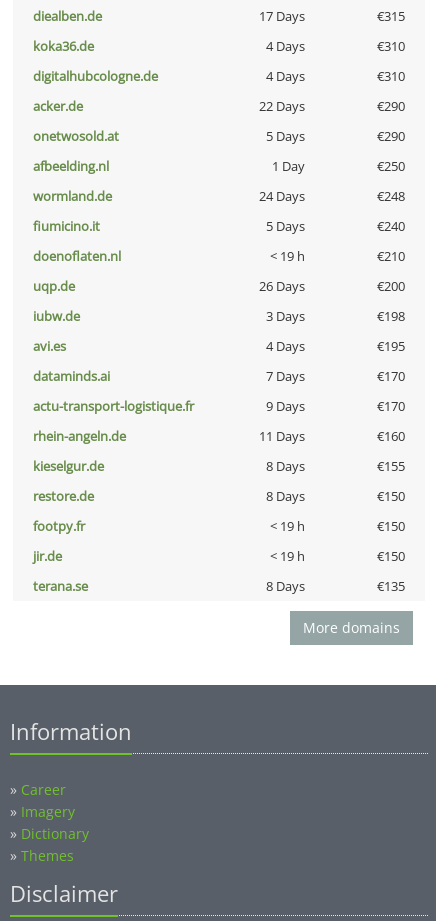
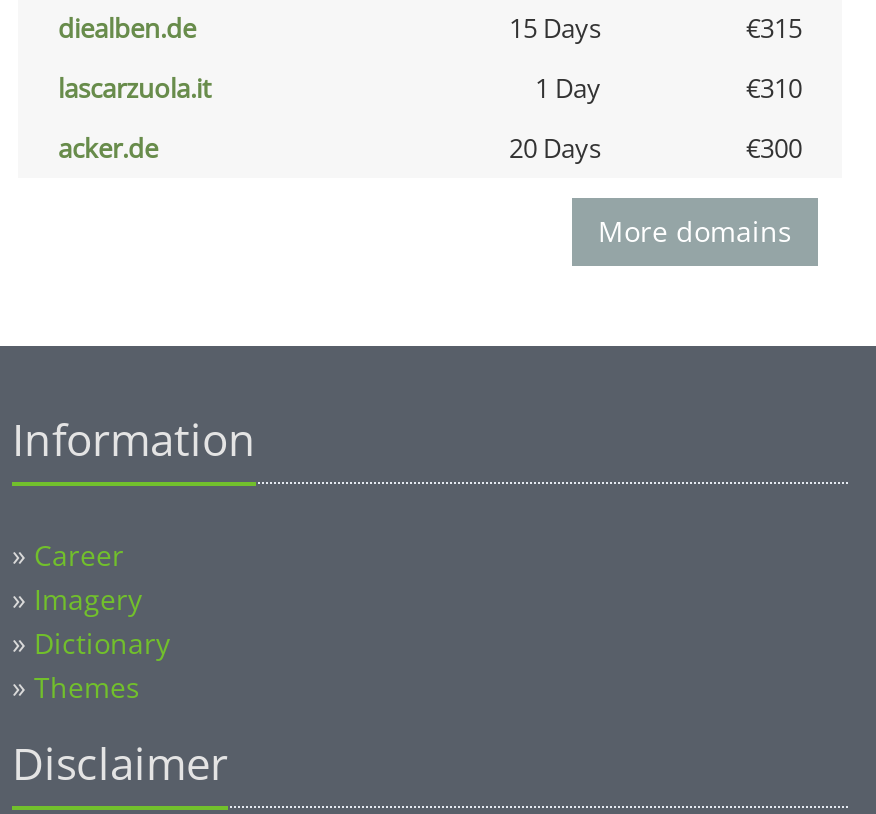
- 17 Days
+ 15 Days

- koka36.de
- 4 Days
- €310
- digitalhubcologne.de
- 4 Days
+ lascarzuola.it
+ 1 Day

- 22 Days
- €290
- onetwosold.at
- 5 Days
- €290
- afbeelding.nl
- 1 Day
- €250
- wormland.de
- 24 Days
- €248
- fiumicino.it
- 5 Days
- €240
- doenoflaten.nl
- < 19 h
- €210
- uqp.de
- 26 Days
- €200
- iubw.de
- 3 Days
- €198
- avi.es
- 4 Days
- €195
- dataminds.ai
- 7 Days
- €170
- actu-transport-logistique.fr
- 9 Days
- €170
- rhein-angeln.de
- 11 Days
- €160
- kieselgur.de
- 8 Days
- €155
- restore.de
- 8 Days
- €150
- footpy.fr
- < 19 h
- €150
- jir.de
- < 19 h
- €150
- terana.se
- 8 Days
- €135
+ 20 Days
+ €300
